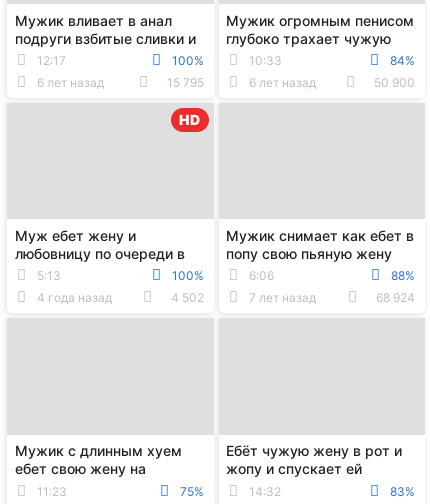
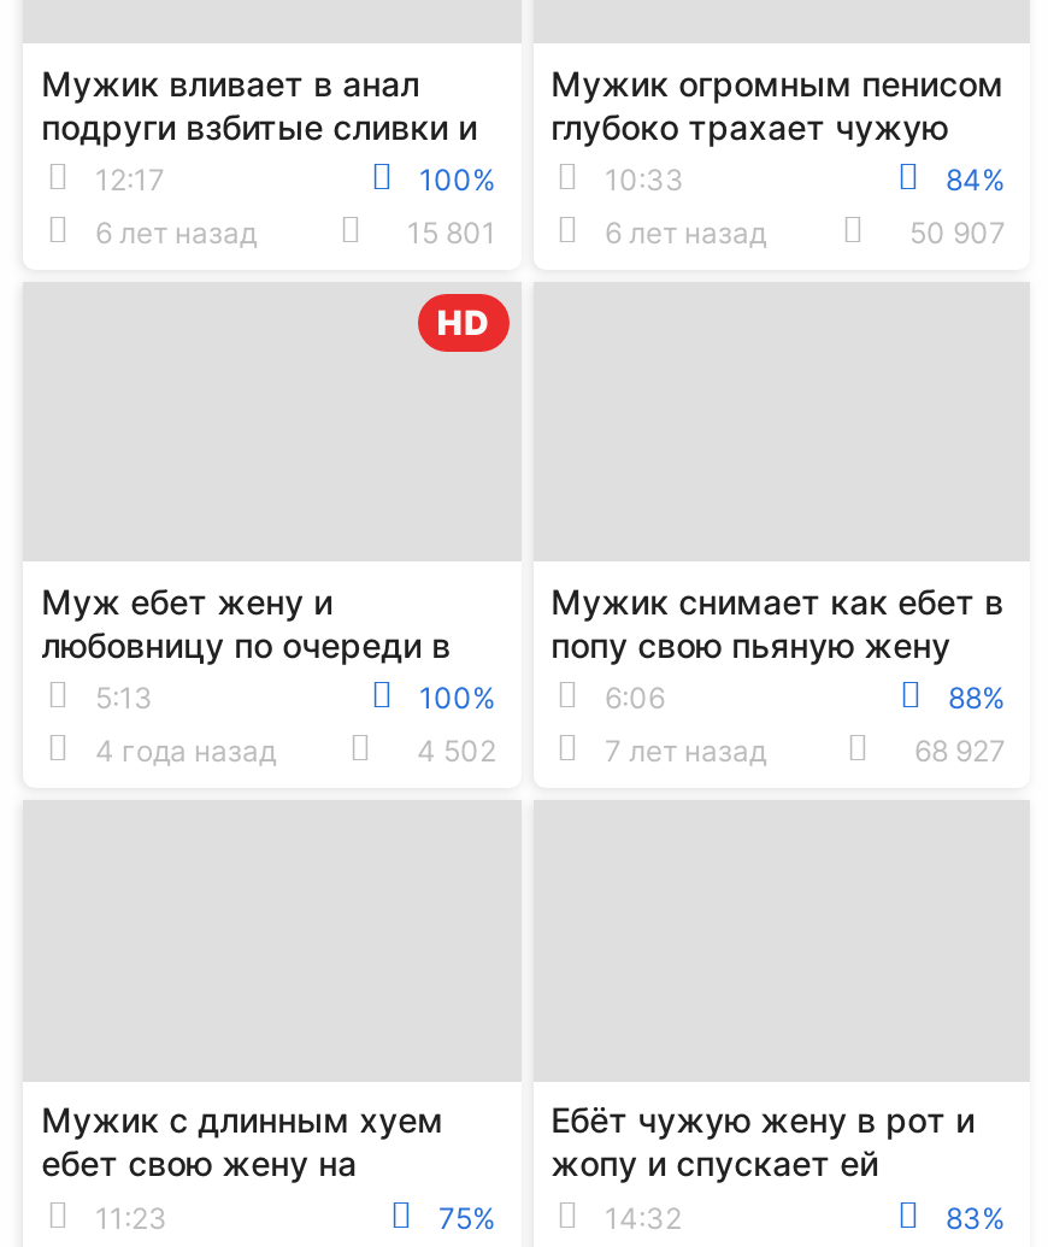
- 15 795
+ 15 801

- 50 900
+ 50 907

- 68 924
+ 68 927
